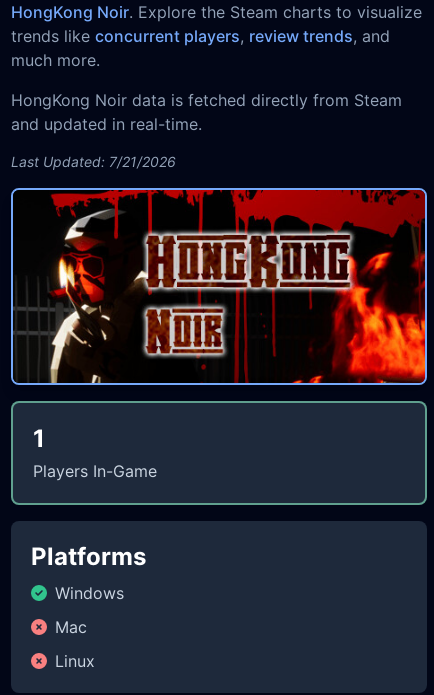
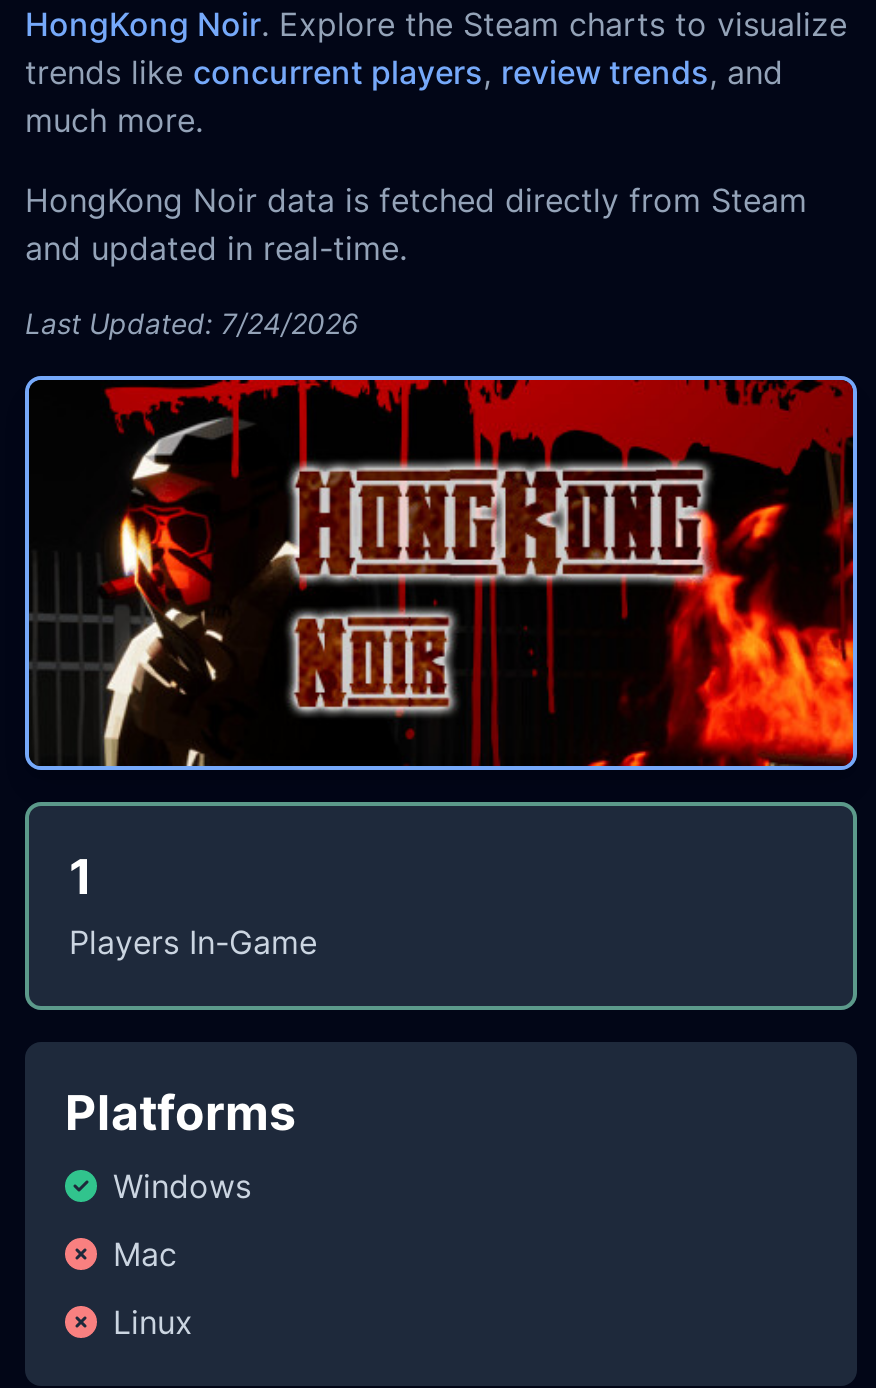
- Last Updated: 7/21/2026
+ Last Updated: 7/24/2026
